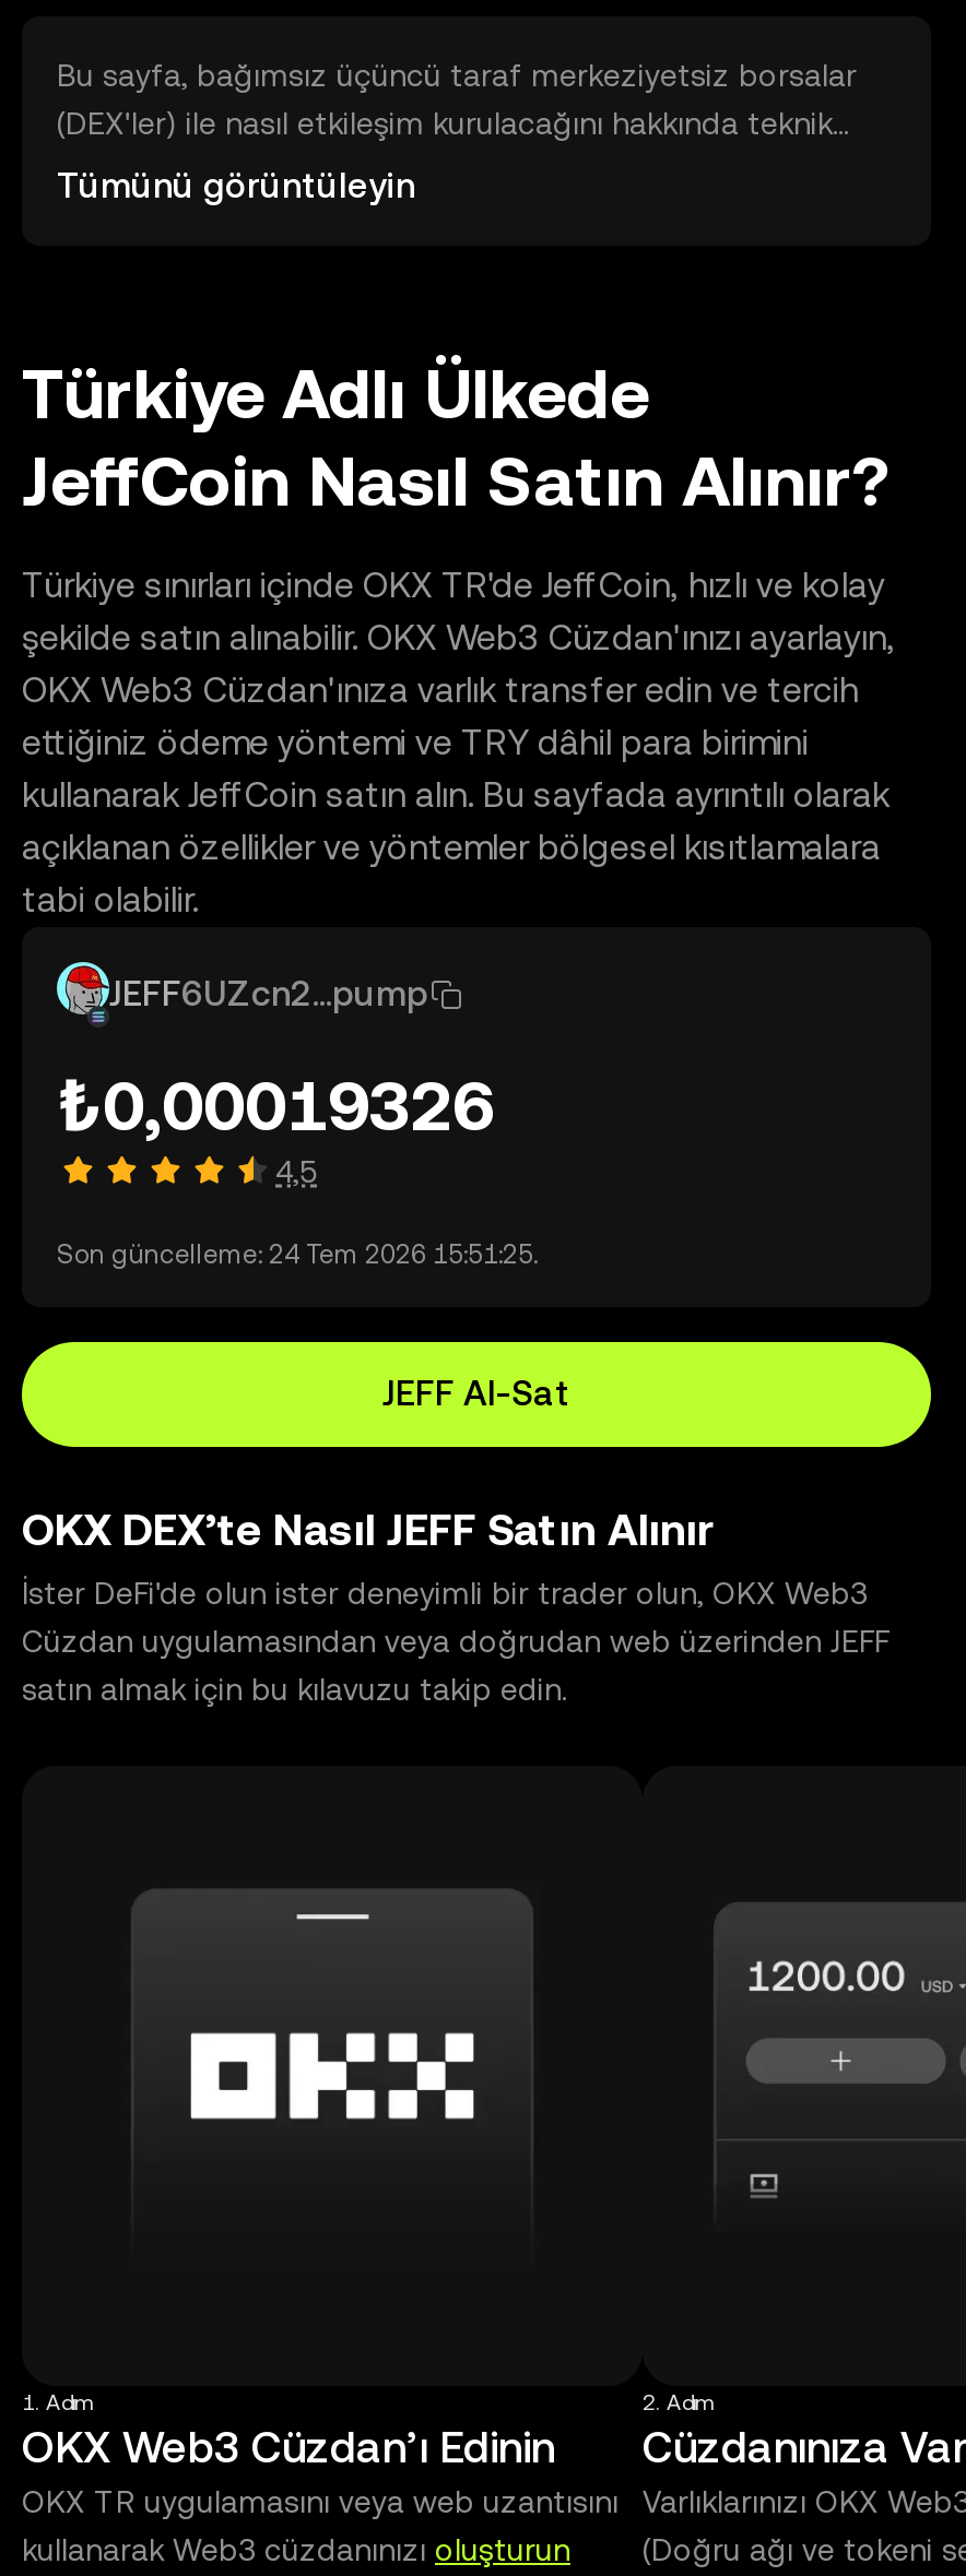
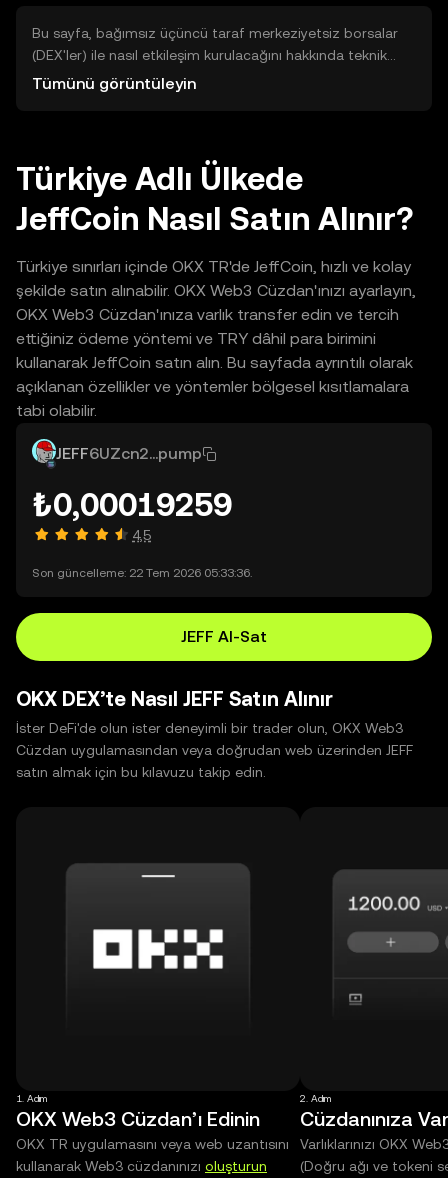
- ₺0,00019326
+ ₺0,00019259

- Son güncelleme: 24 Tem 2026 15:51:25.
+ Son güncelleme: 22 Tem 2026 05:33:36.
